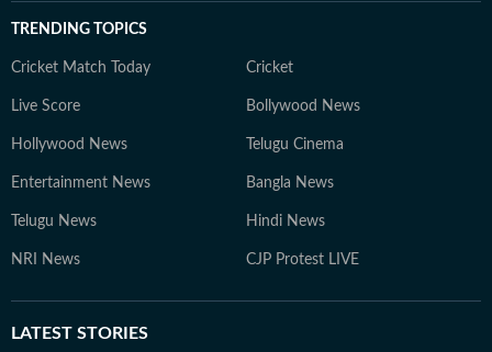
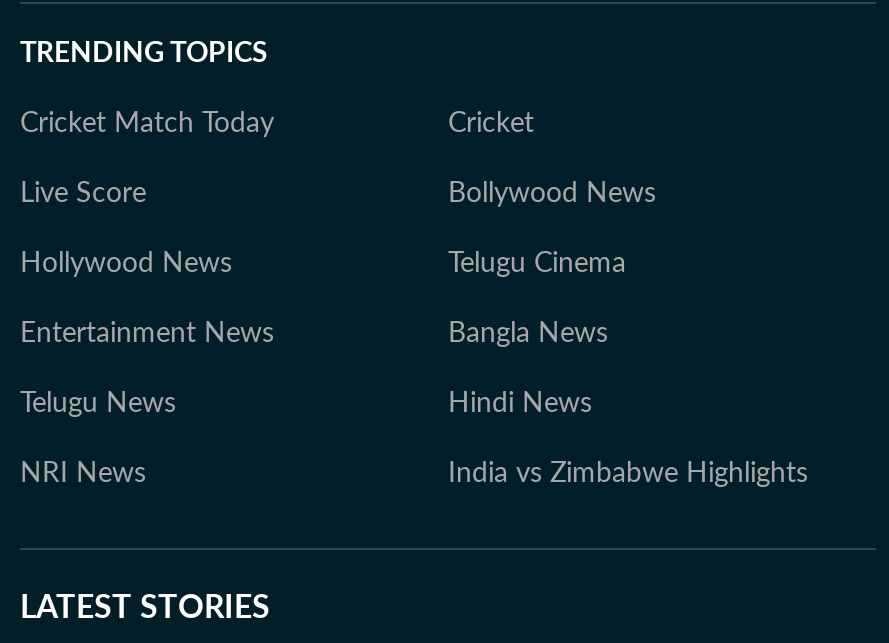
- CJP Protest LIVE
+ India vs Zimbabwe Highlights
